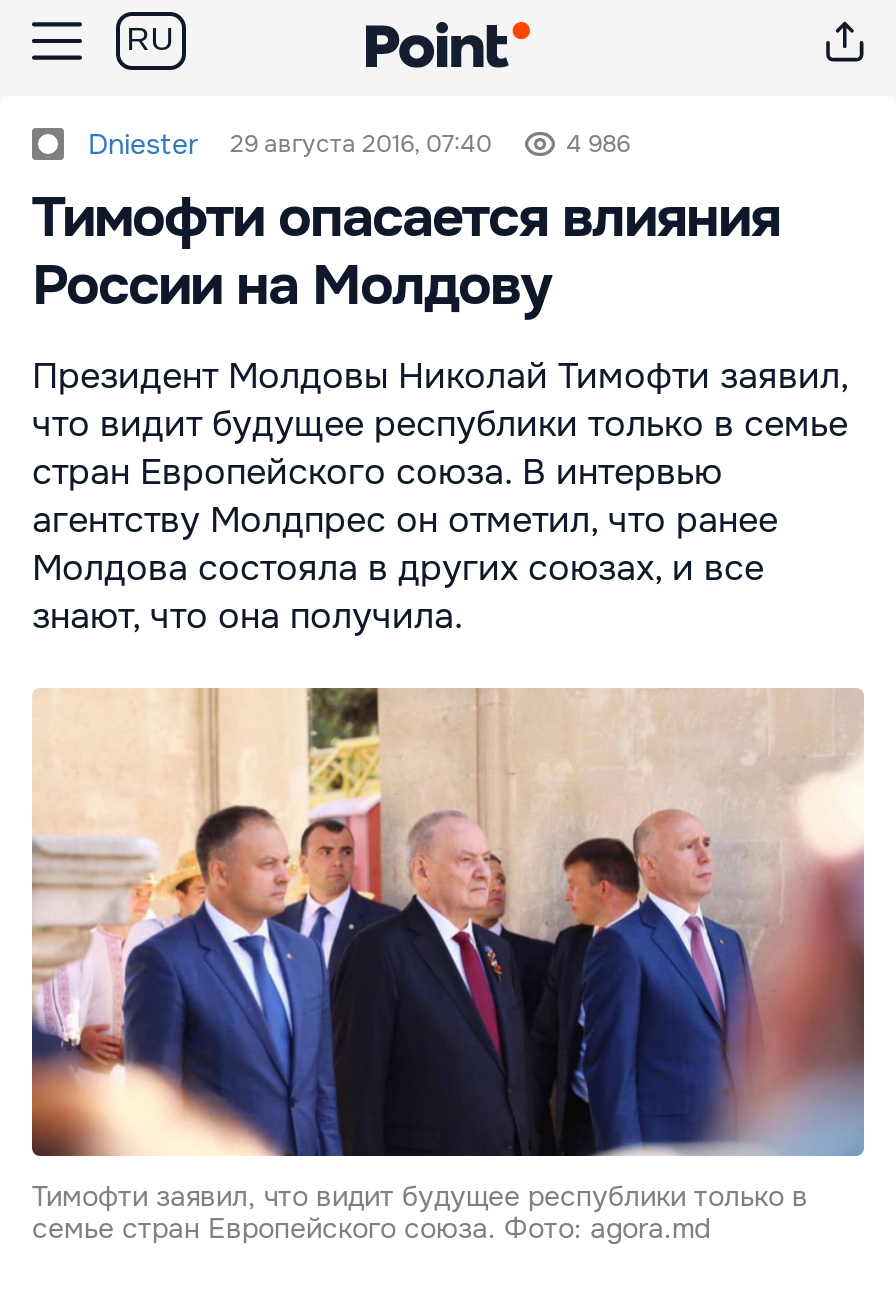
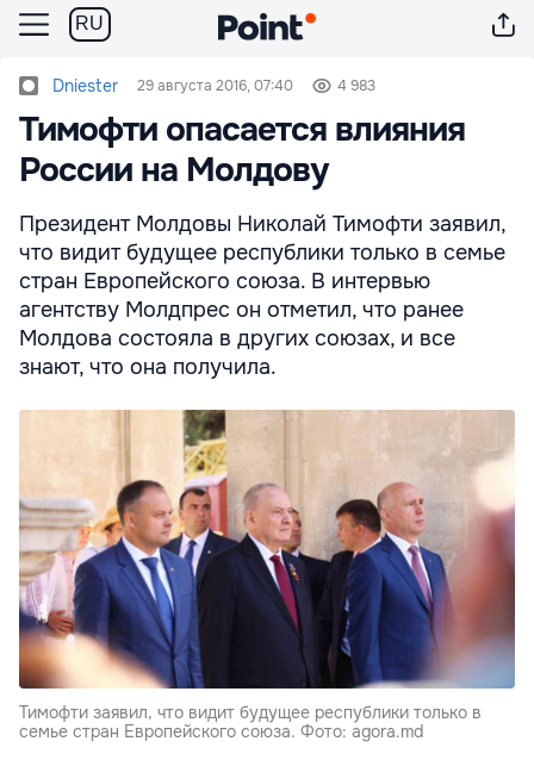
- 4 986
+ 4 983
